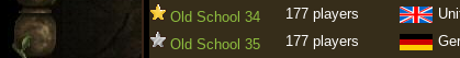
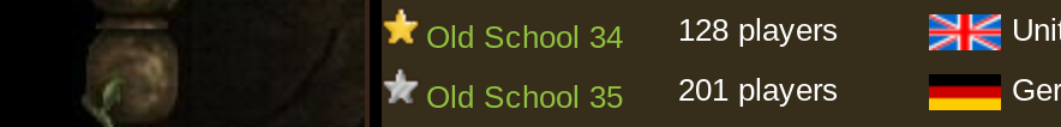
- Old School 34 177 players
+ Old School 34 128 players

- Old School 35 177 players
+ Old School 35 201 players
